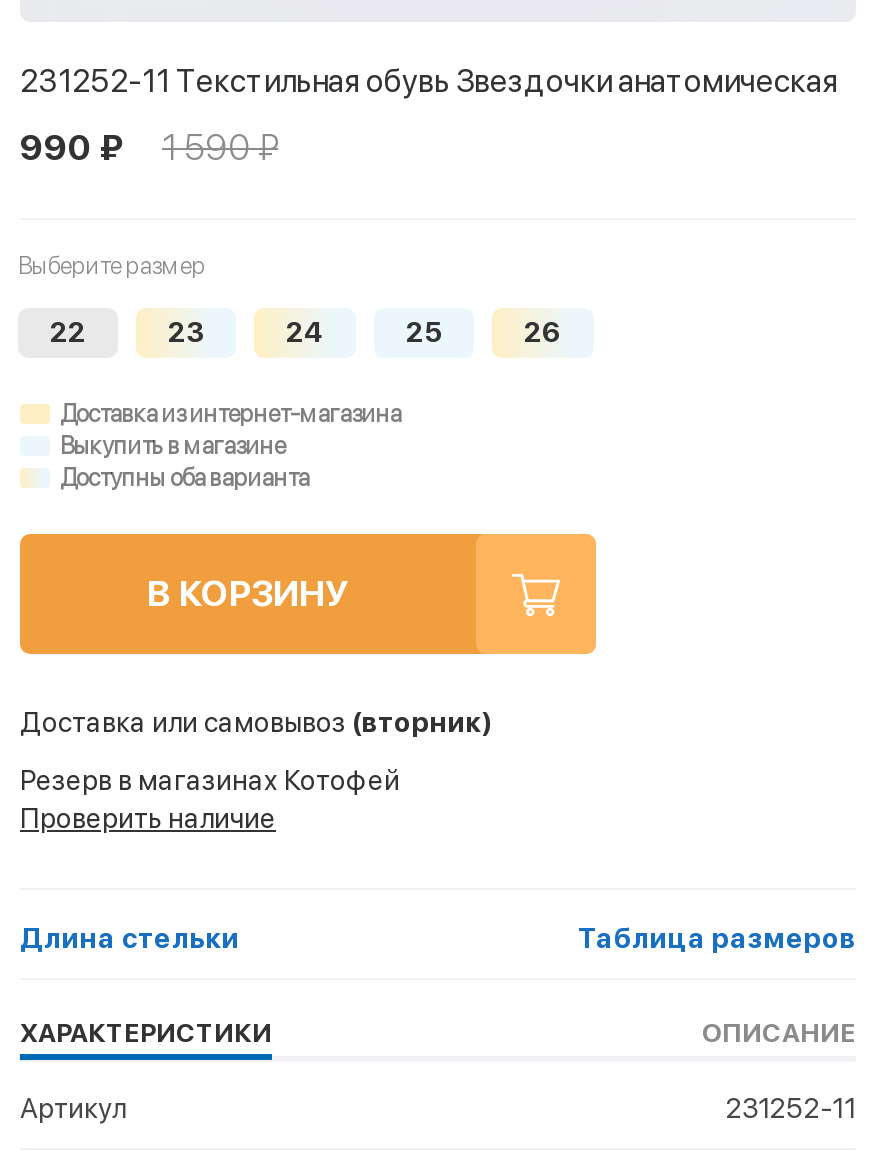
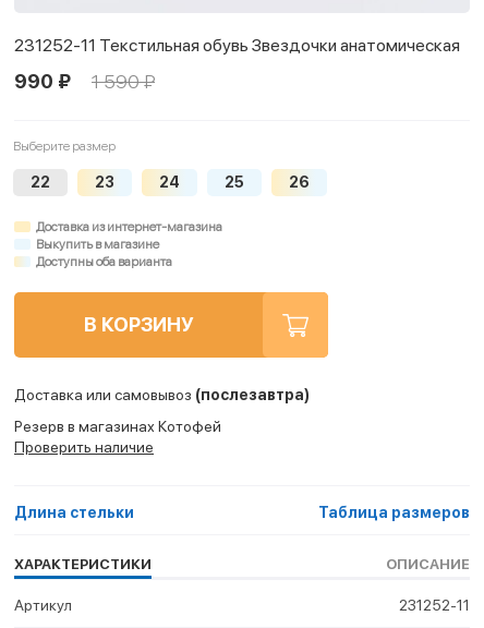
- Доставка или самовывоз (вторник)
+ Доставка или самовывоз (послезавтра)
